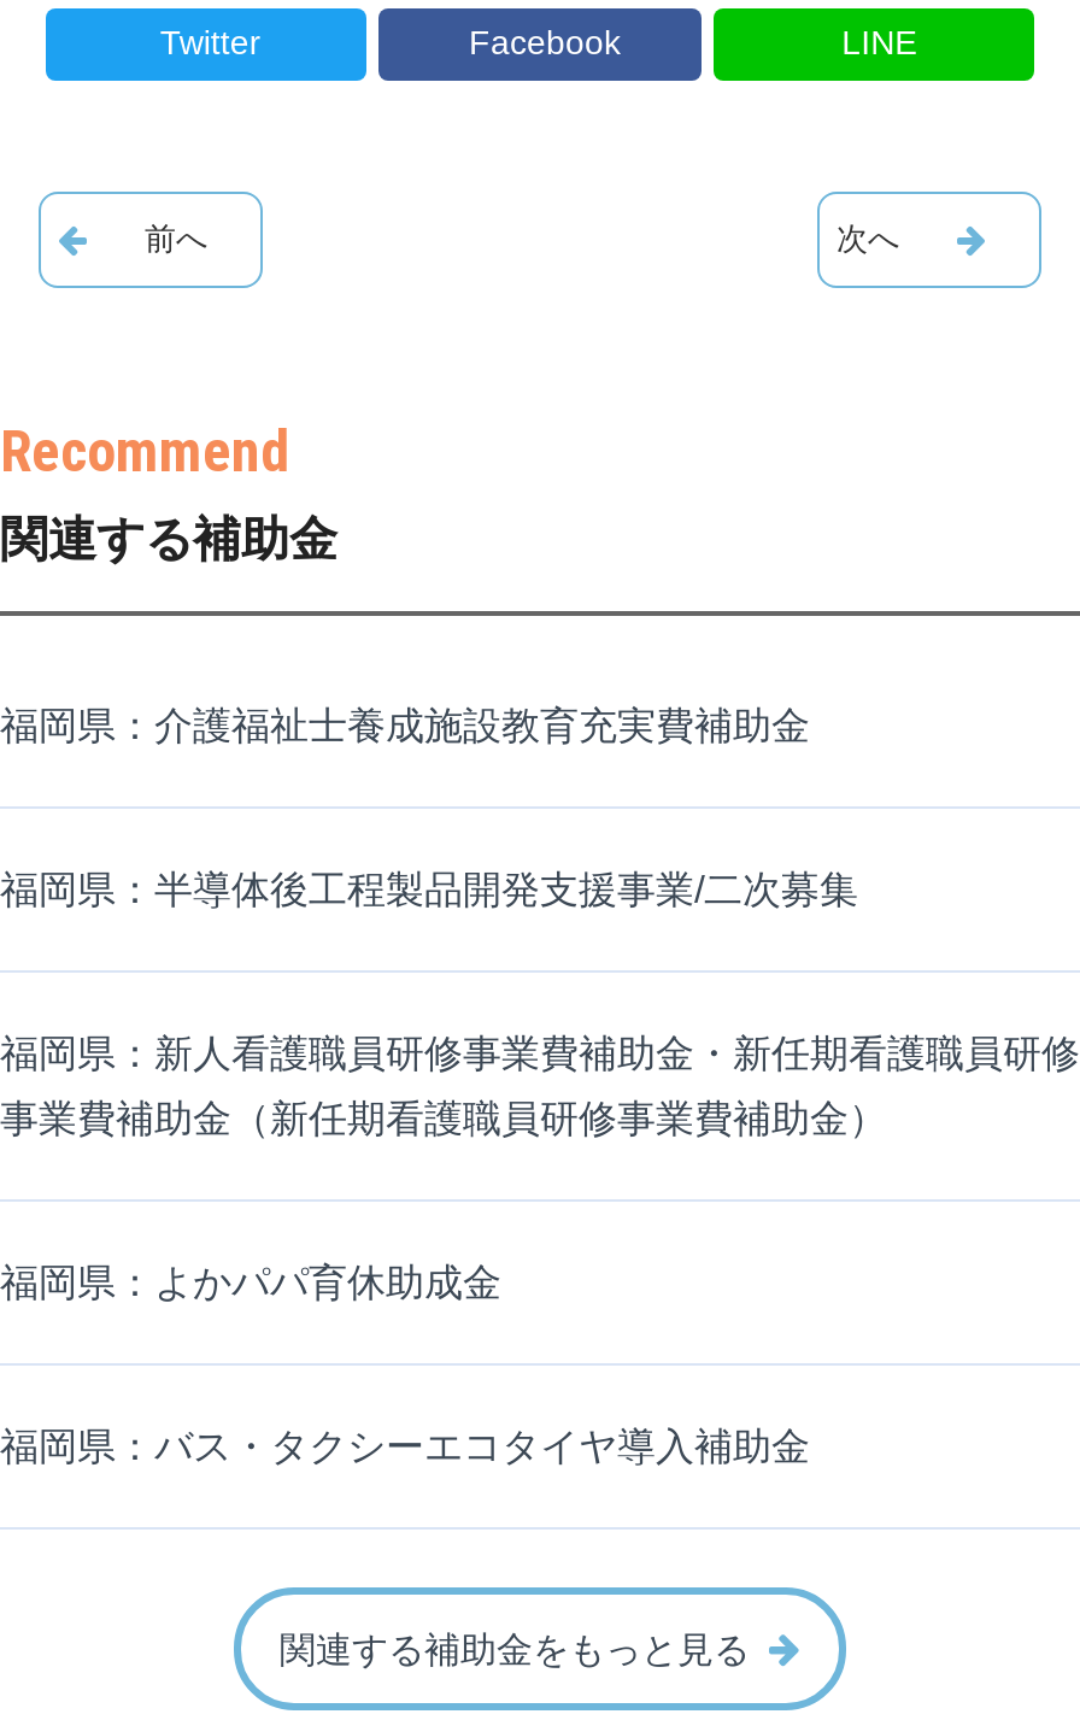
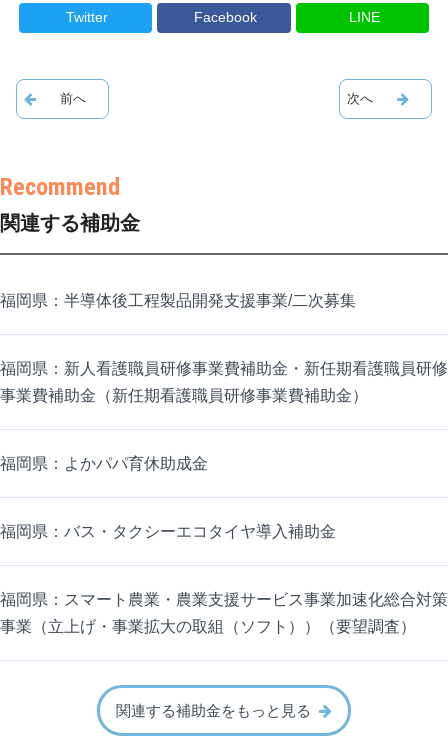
- 福岡県：介護福祉士養成施設教育充実費補助金

moved up: 福岡県：半導体後工程製品開発支援事業/二次募集 | 福岡県：新人看護職員研修事業費補助金・新任期看護職員研修 | 事業費補助金（新任期看護職員研修事業費補助金） | 福岡県：よかパパ育休助成金 | 福岡県：バス・タクシーエコタイヤ導入補助金

+ 福岡県：スマート農業・農業支援サービス事業加速化総合対策
+ 事業（立上げ・事業拡大の取組（ソフト））（要望調査）
